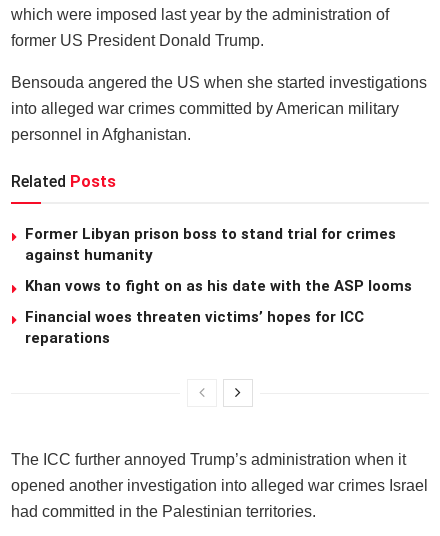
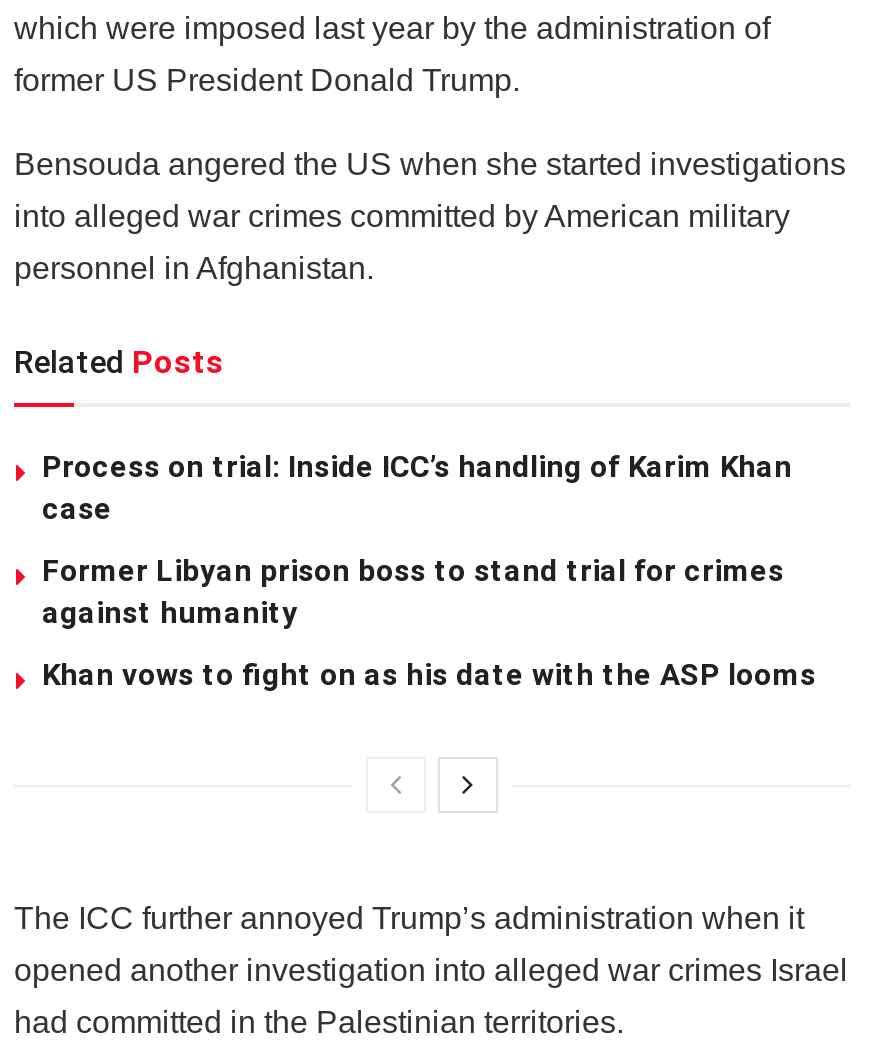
+ Process on trial: Inside ICC’s handling of Karim Khan
+ case

moved down: Former Libyan prison boss to stand trial for crimes | against humanity | Khan vows to fight on as his date with the ASP looms

- Financial woes threaten victims’ hopes for ICC
- reparations
